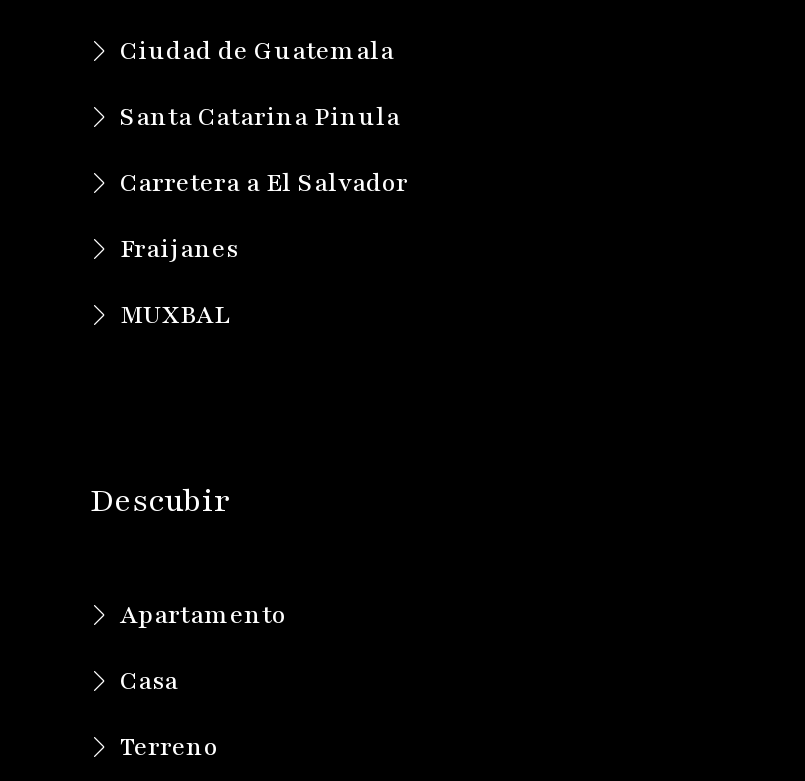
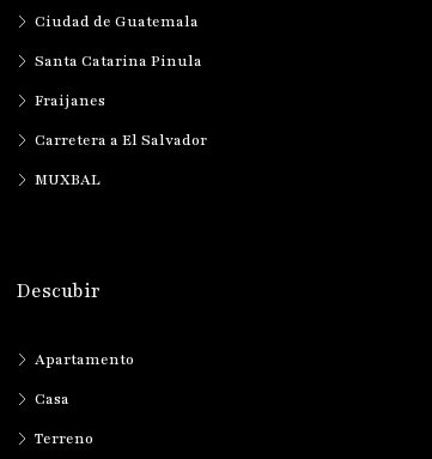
moved down: Carretera a El Salvador

moved up: Fraijanes
